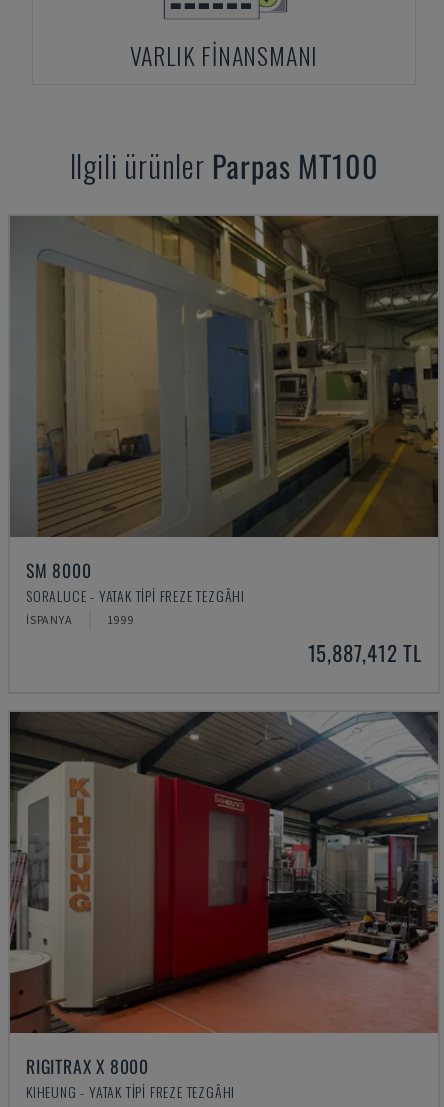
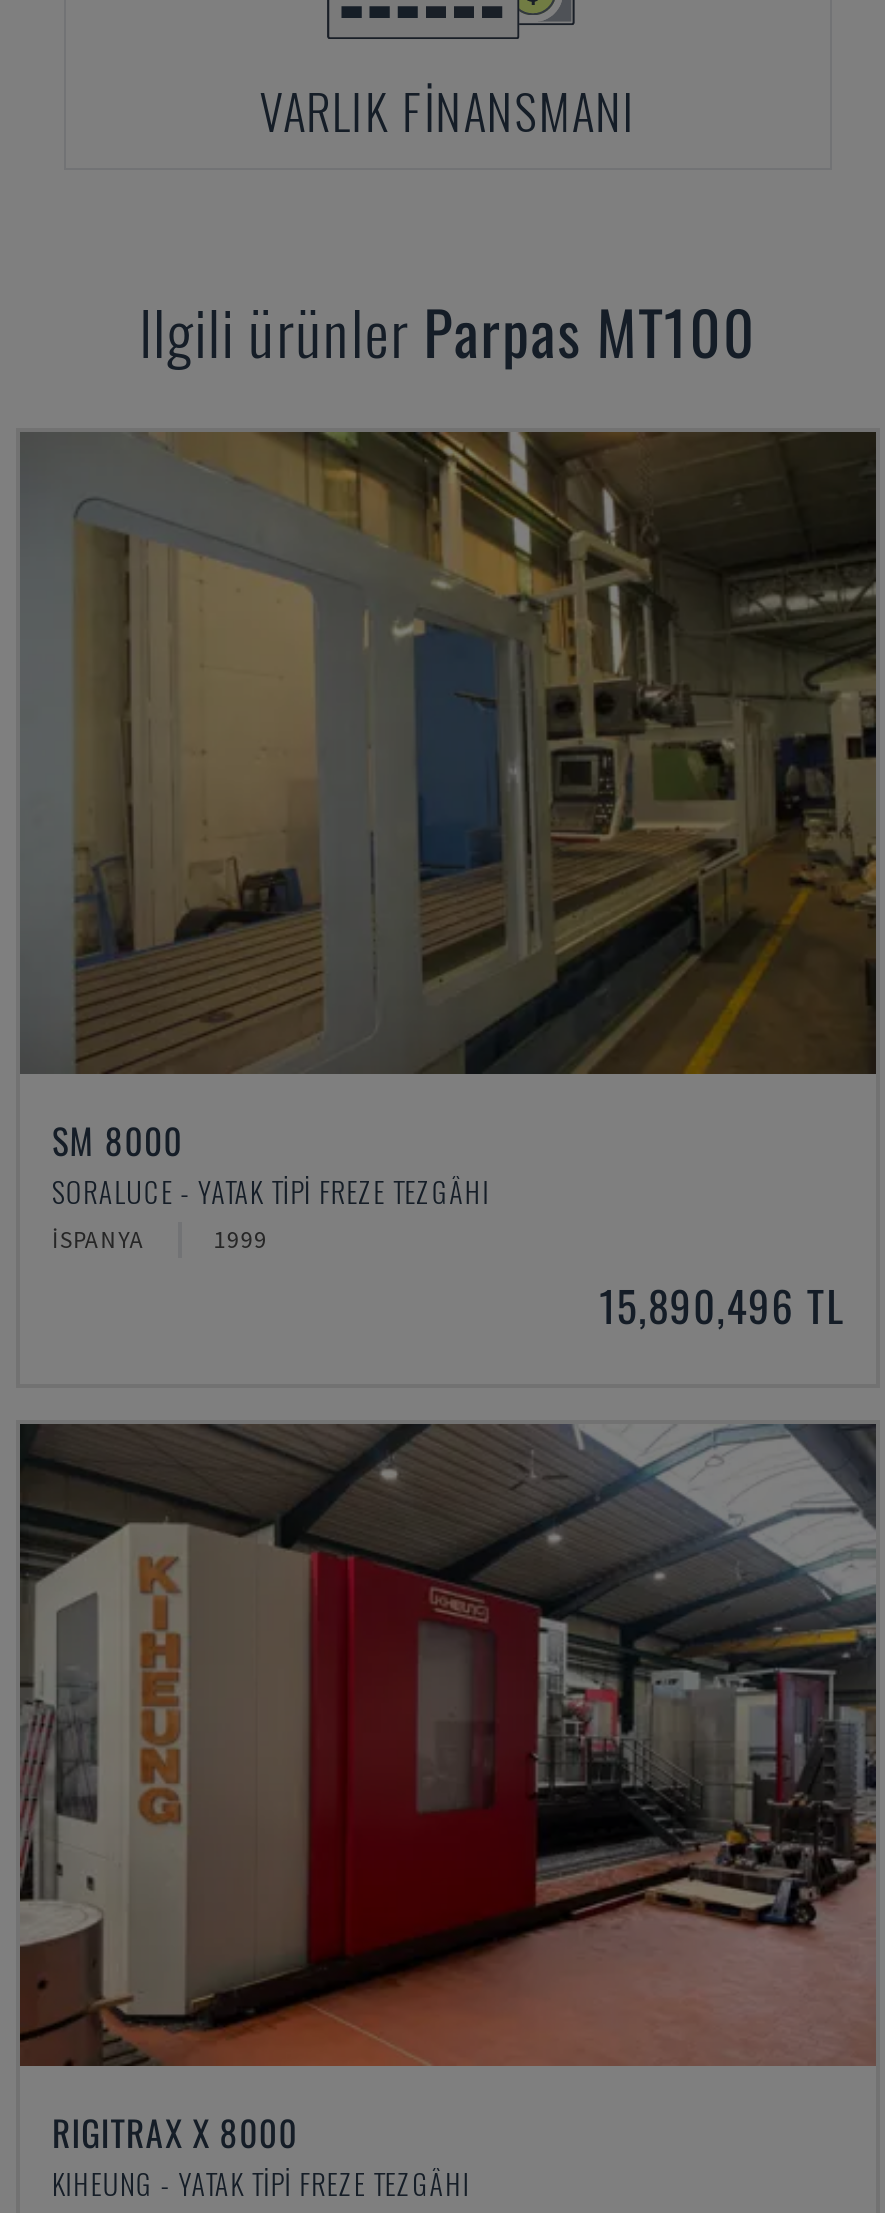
- 15,887,412 TL
+ 15,890,496 TL
